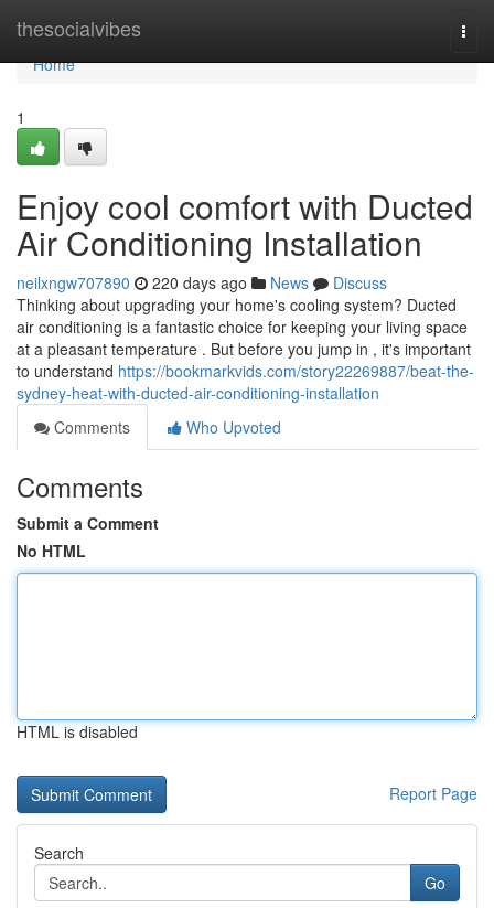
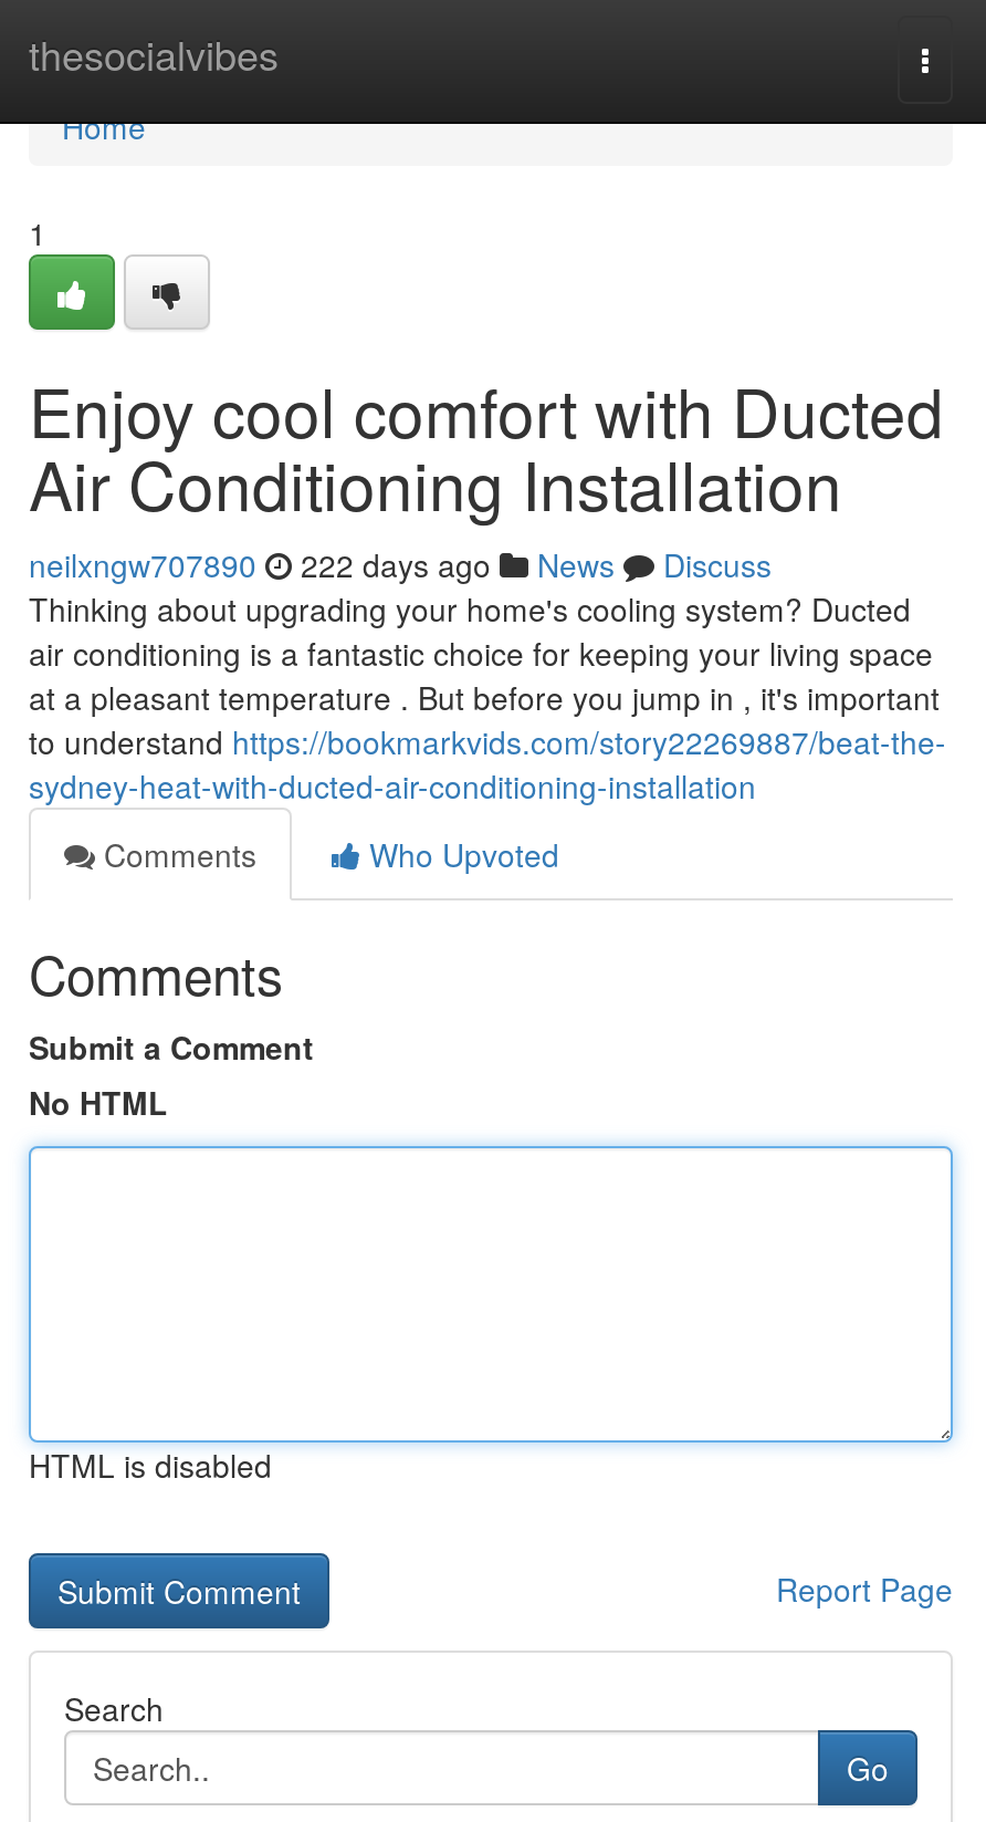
- neilxngw707890 220 days ago News Discuss
+ neilxngw707890 222 days ago News Discuss
